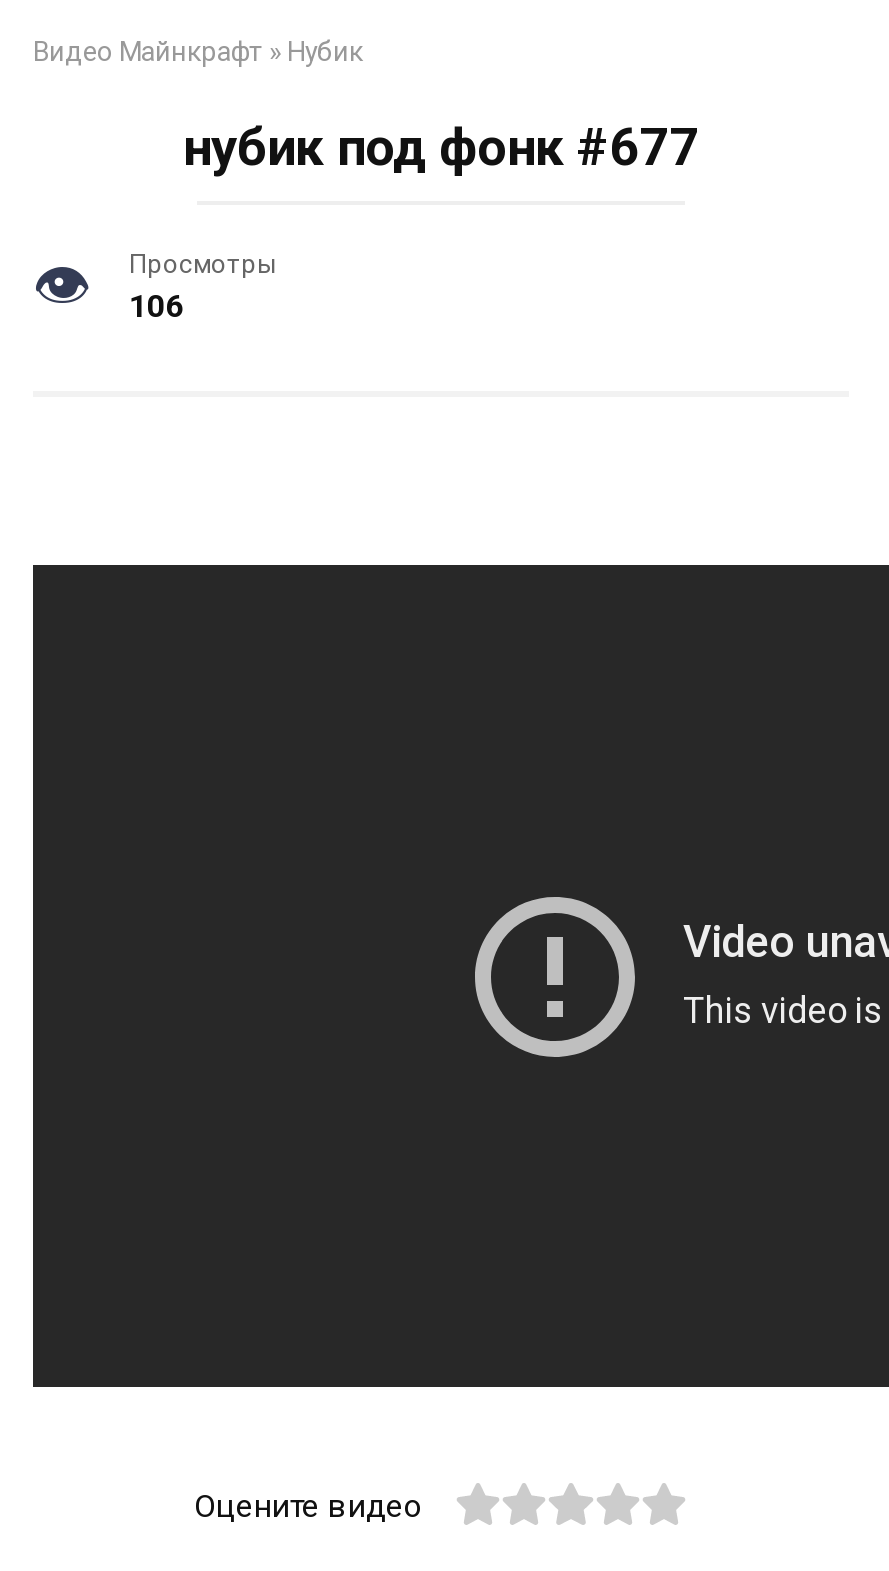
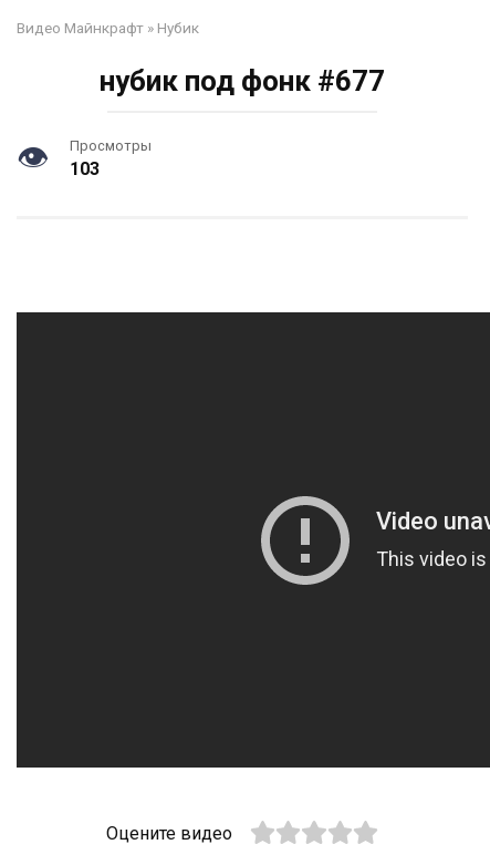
- 106
+ 103
